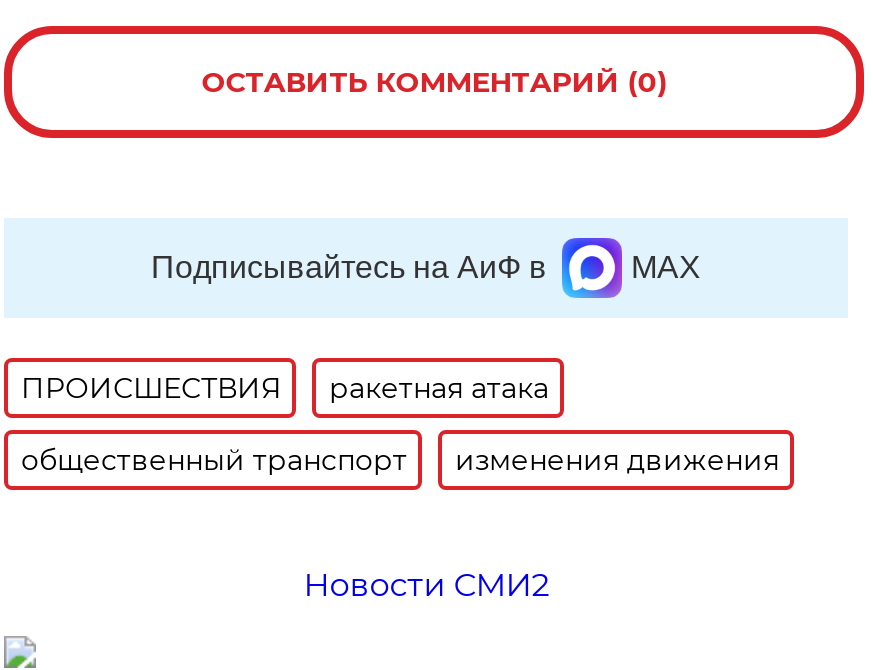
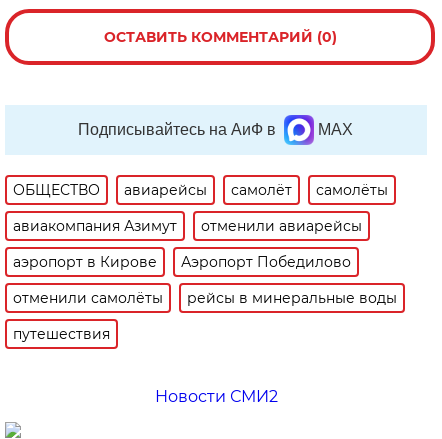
- ПРОИСШЕСТВИЯ
- ракетная атака
- общественный транспорт
- изменения движения
+ ОБЩЕСТВО
+ авиарейсы
+ самолёт
+ самолёты
+ авиакомпания Азимут
+ отменили авиарейсы
+ аэропорт в Кирове
+ Аэропорт Победилово
+ отменили самолёты
+ рейсы в минеральные воды
+ путешествия
